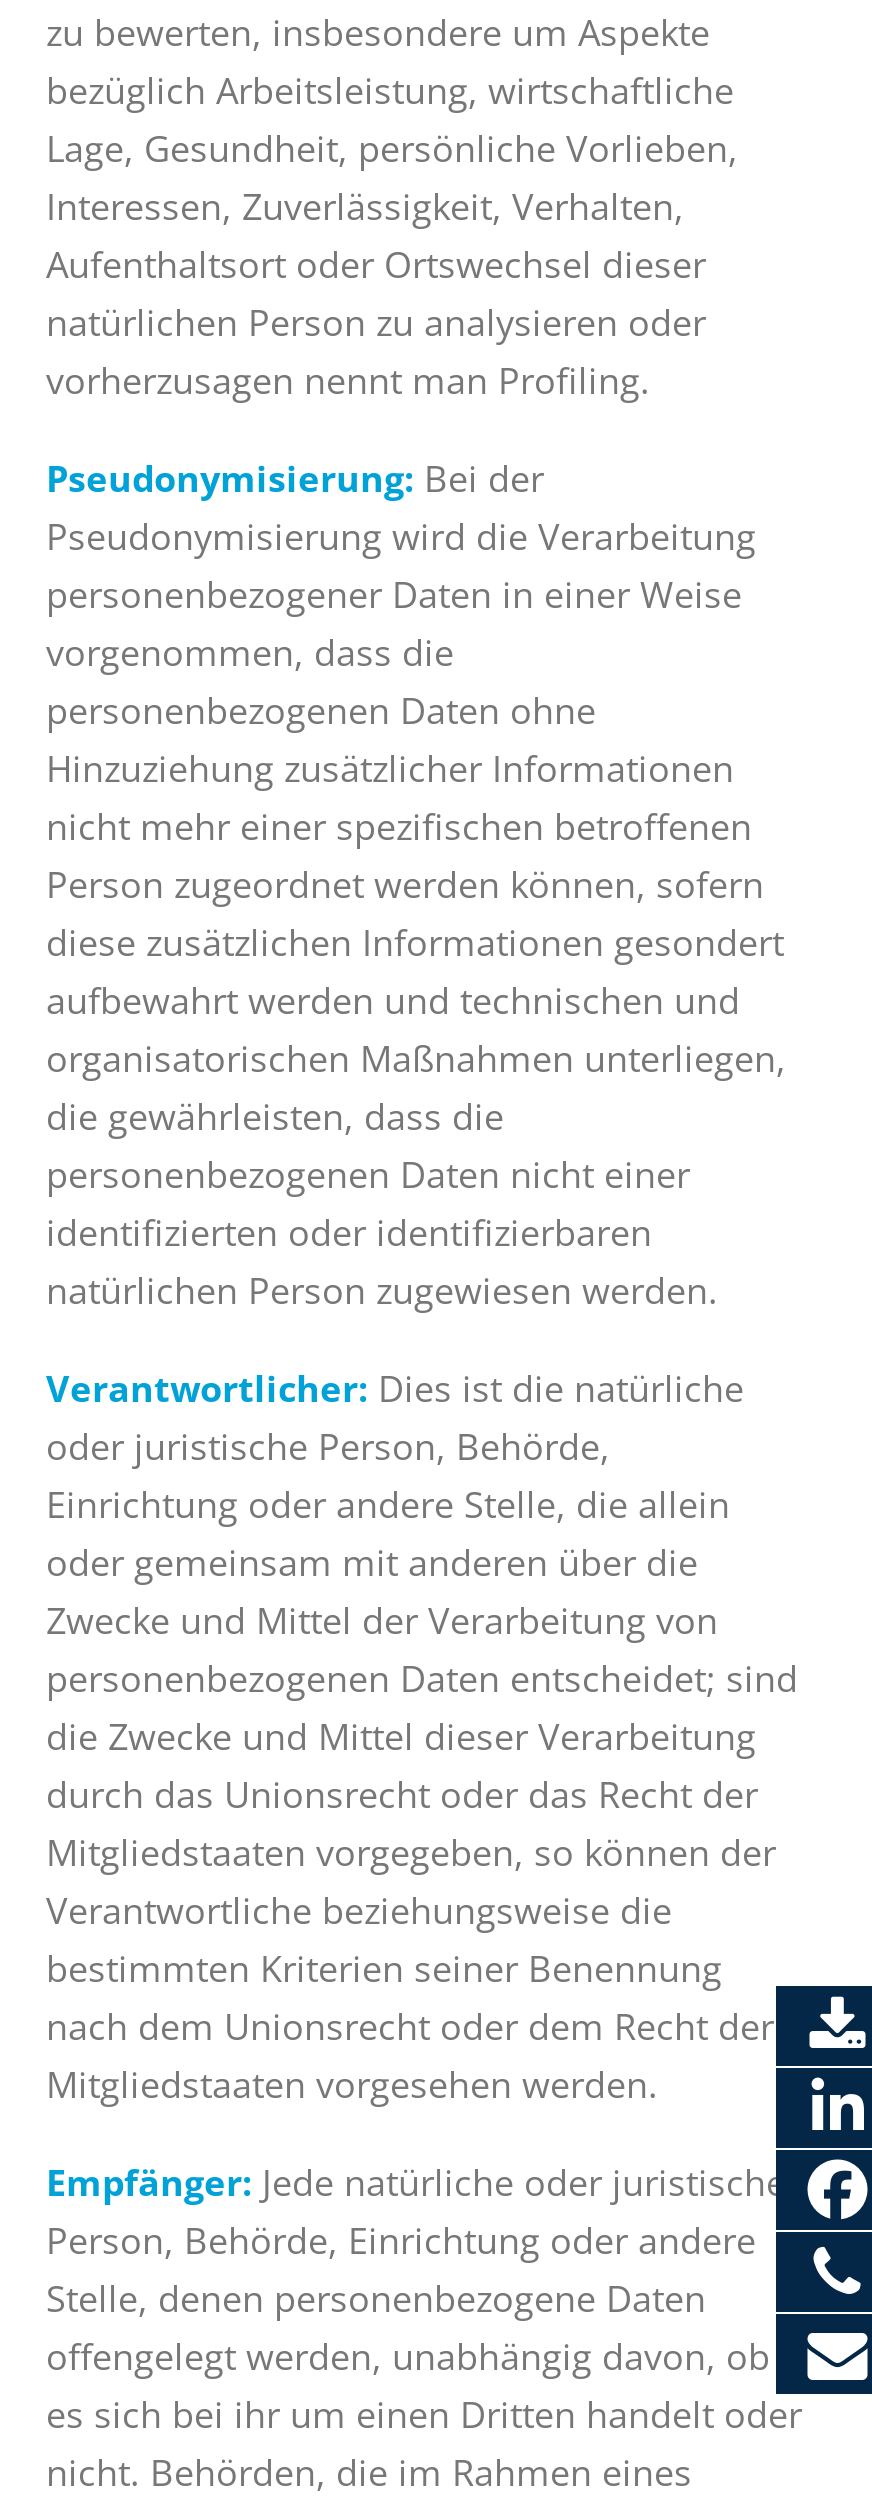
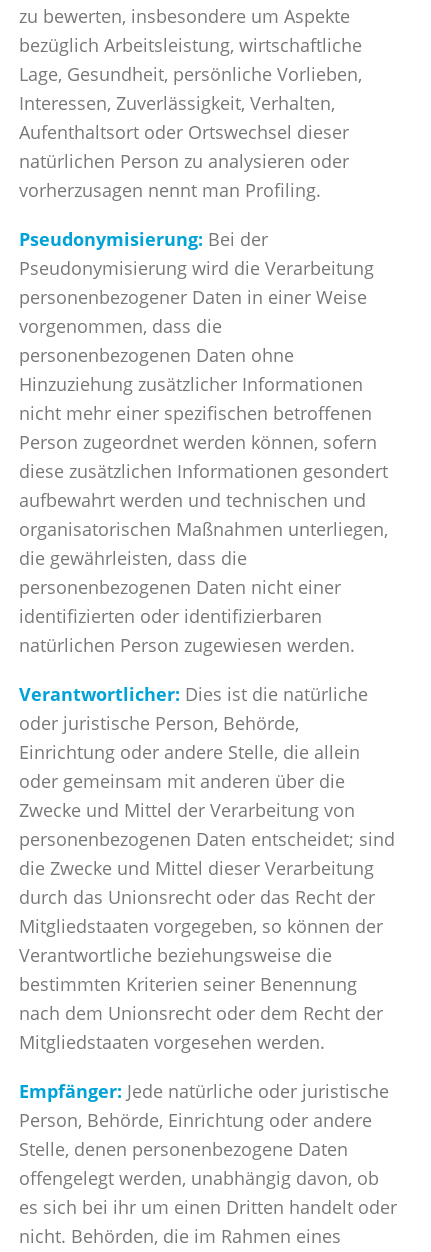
- [image]
